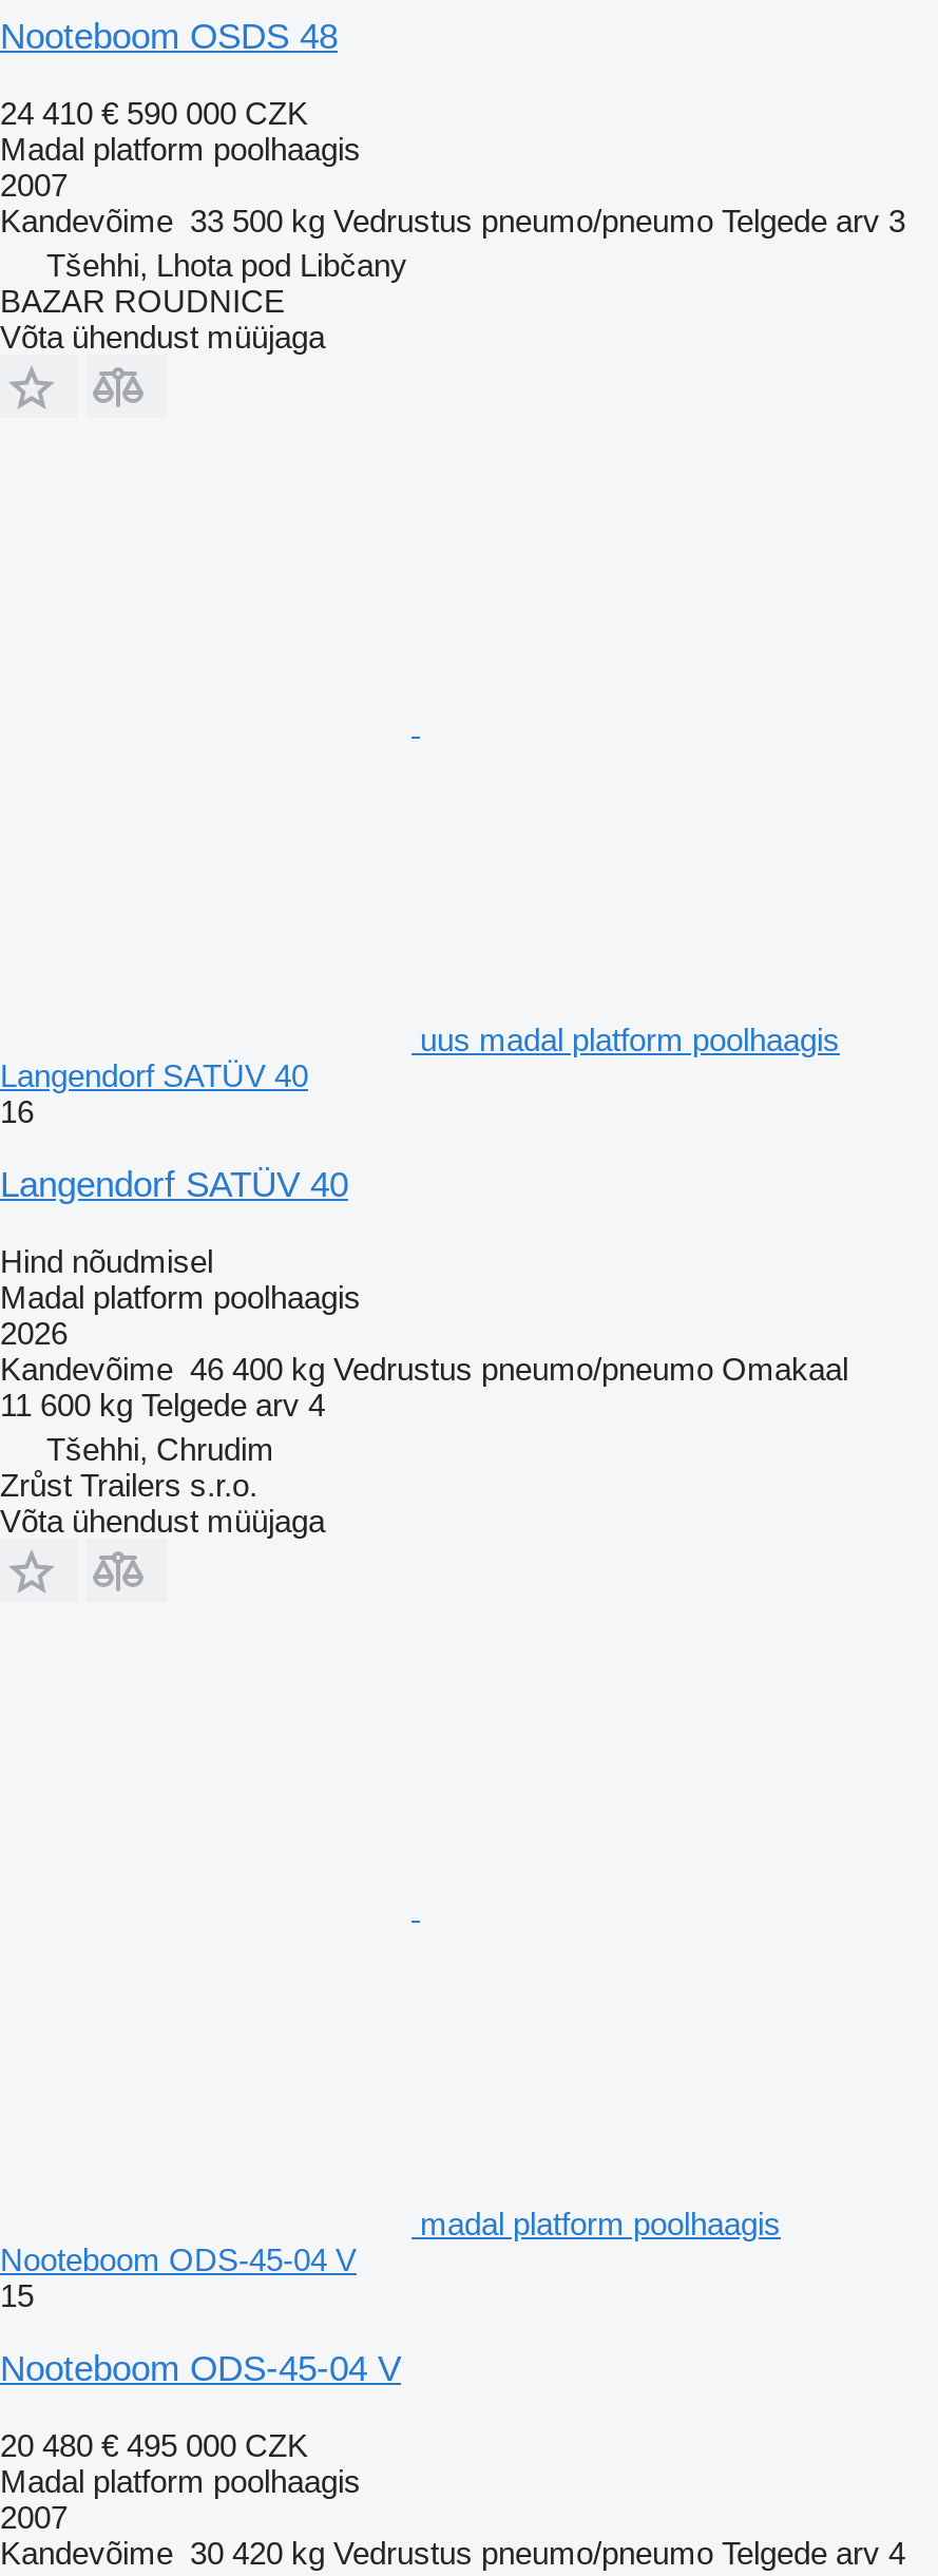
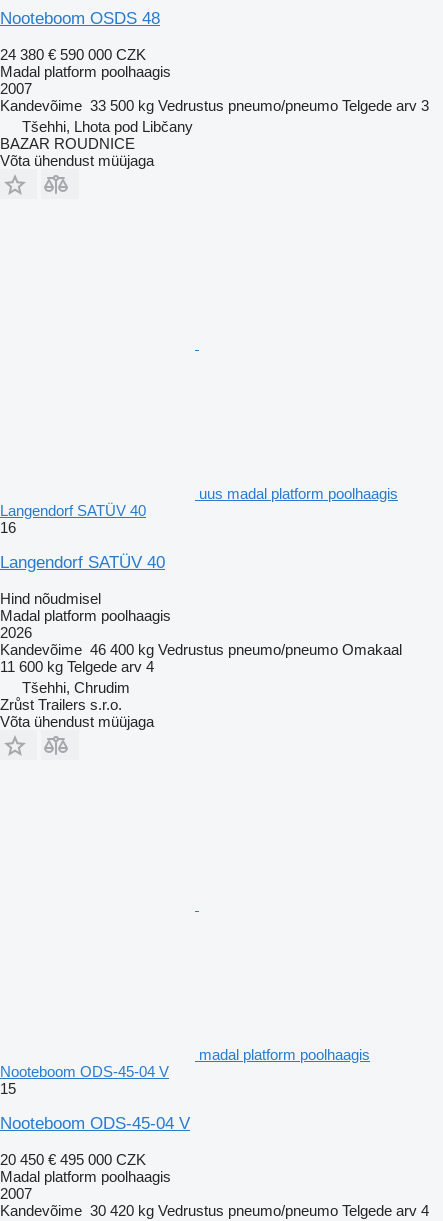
- 24 410 € 590 000 CZK
+ 24 380 € 590 000 CZK

- 20 480 € 495 000 CZK
+ 20 450 € 495 000 CZK
